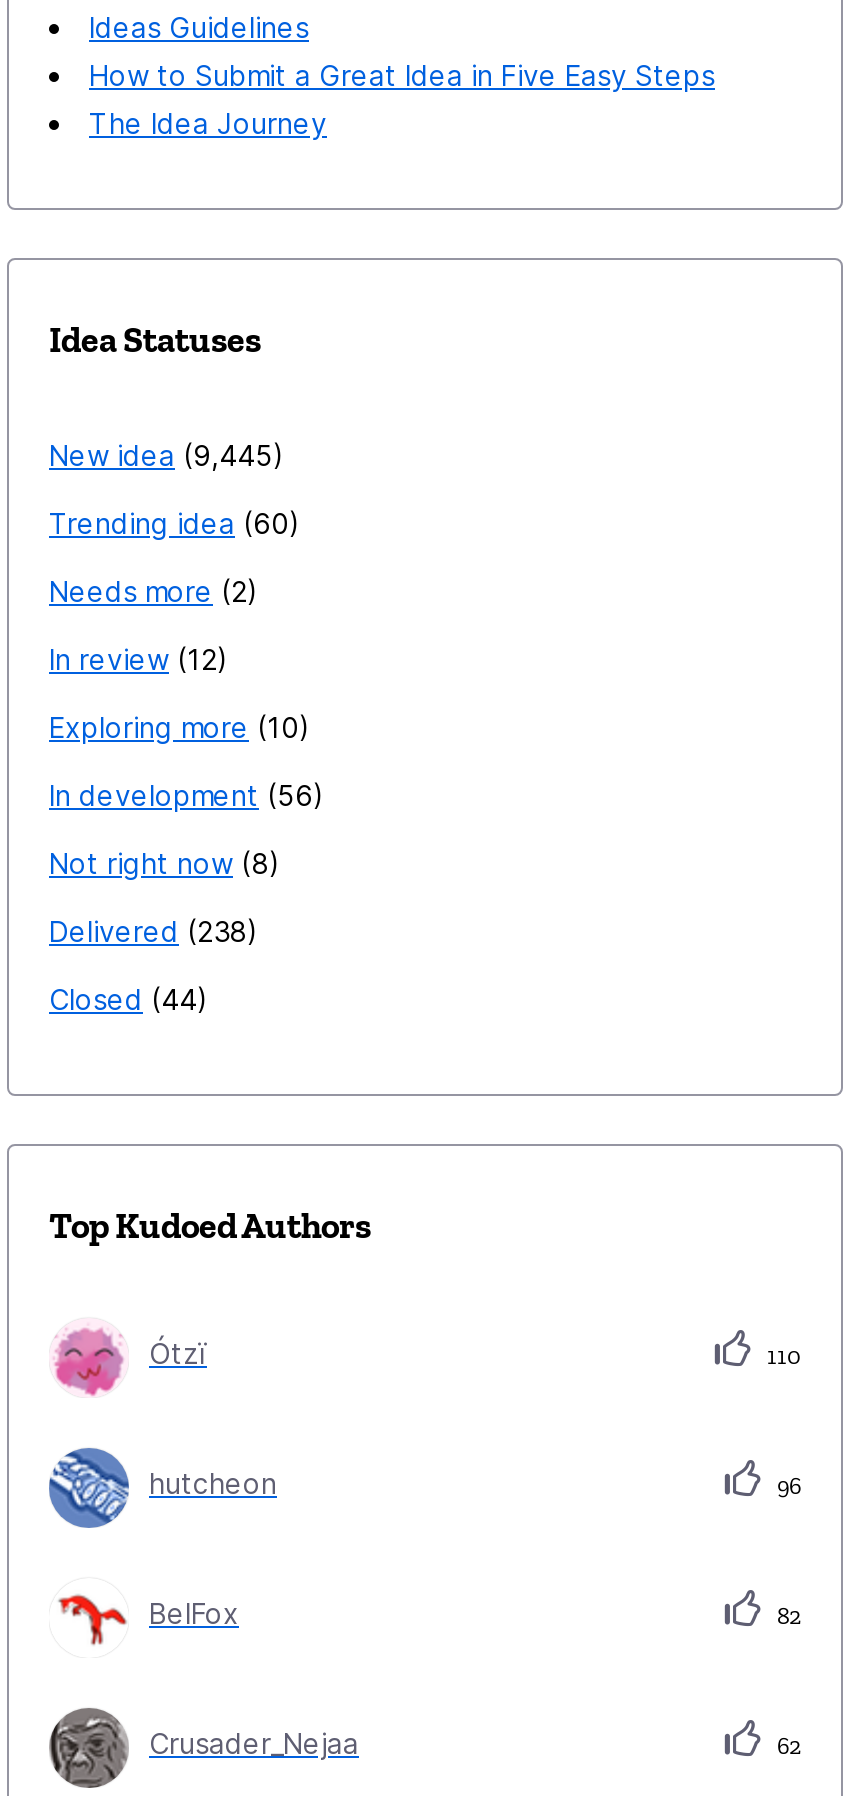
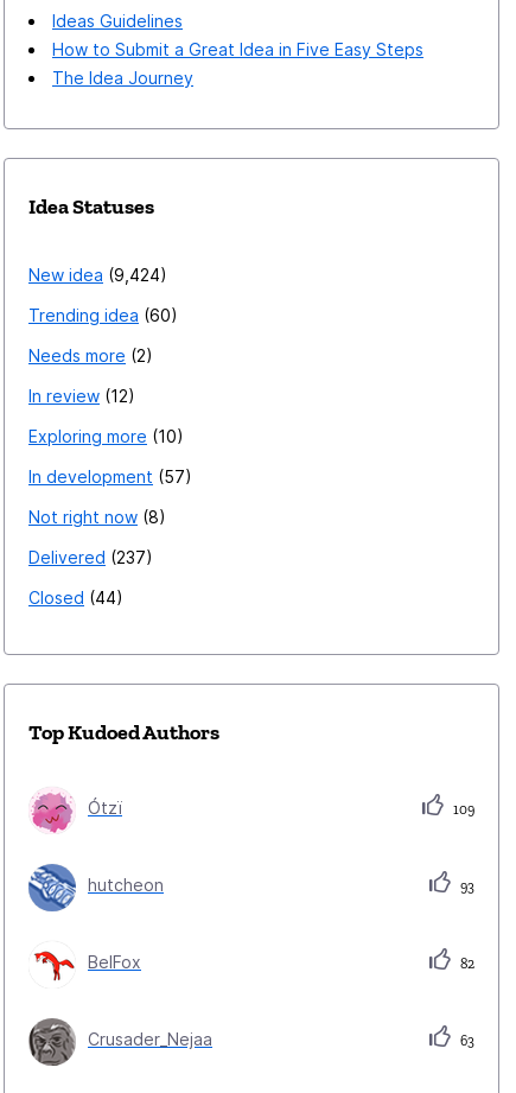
- New idea 9,445
+ New idea 9,424

- In development 56
+ In development 57

- Delivered 238
+ Delivered 237

- 110
+ 109

- 96
+ 93

- 62
+ 63
